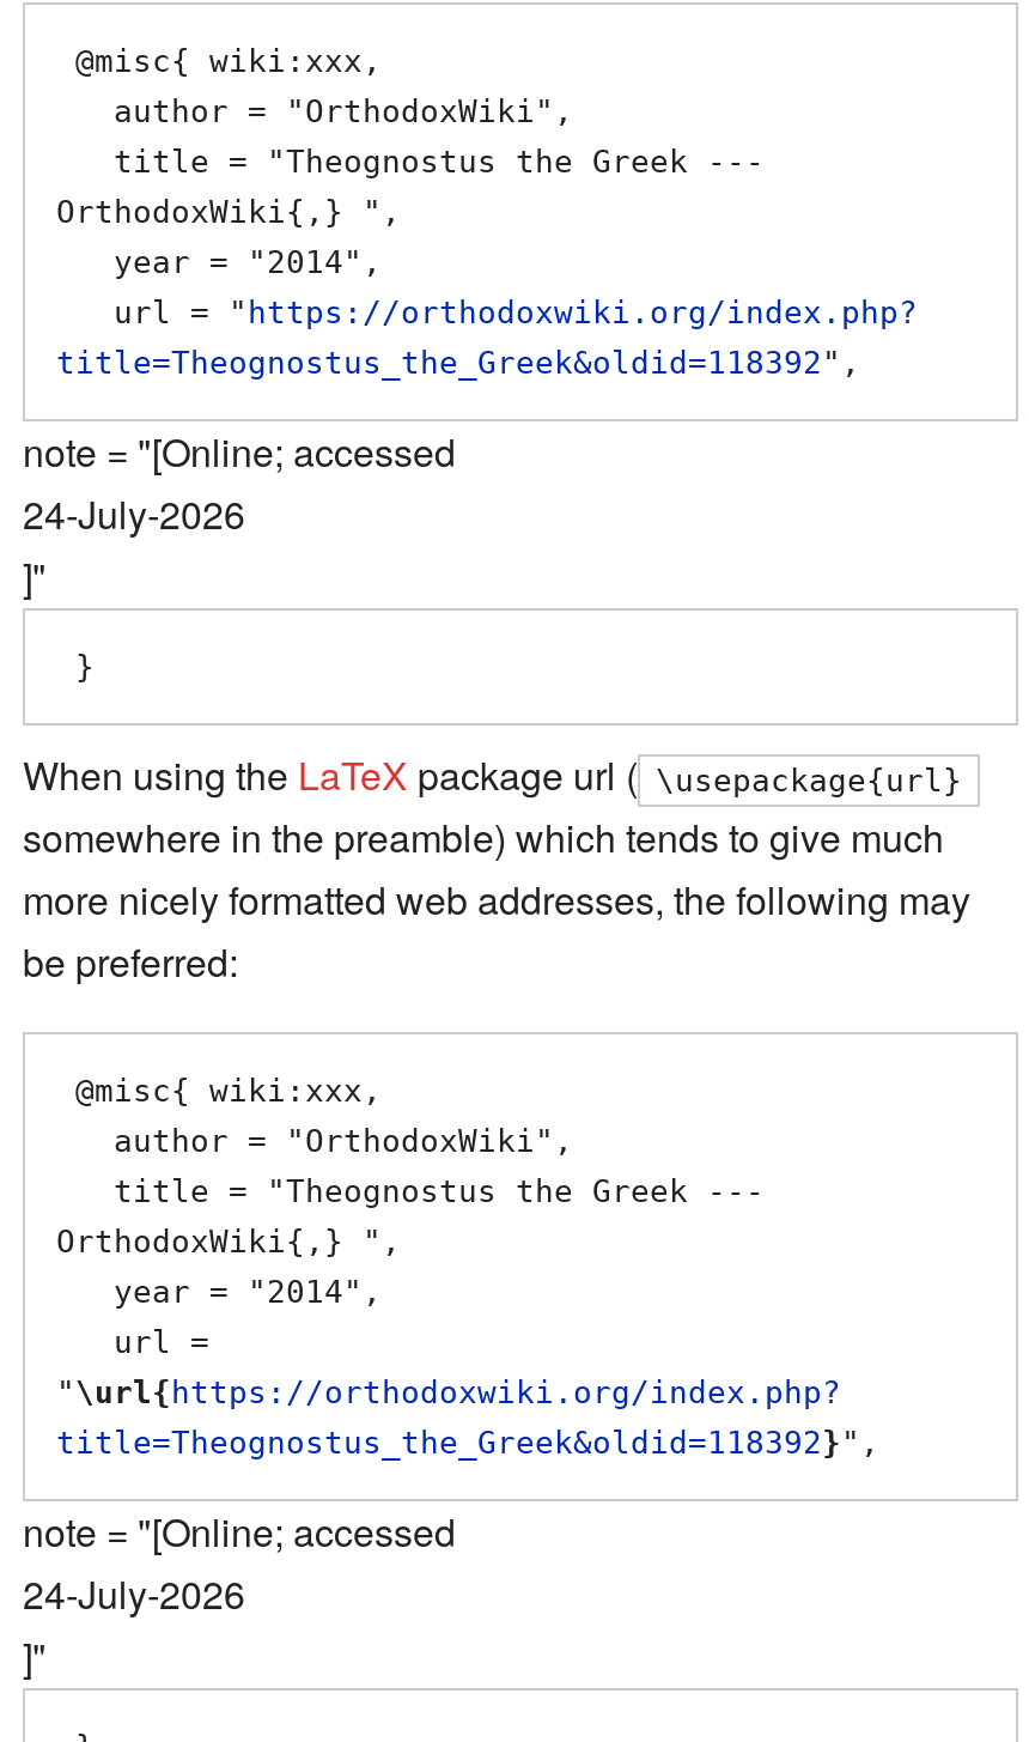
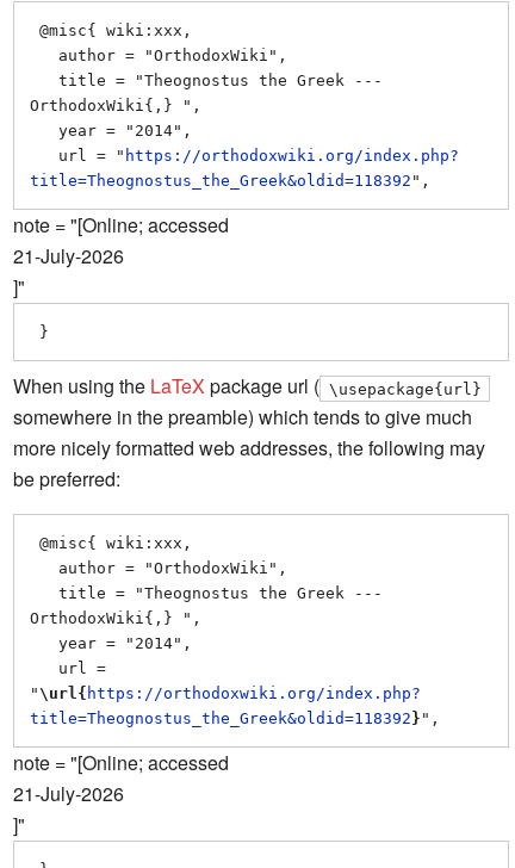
- 24-July-2026
+ 21-July-2026

- 24-July-2026
+ 21-July-2026
